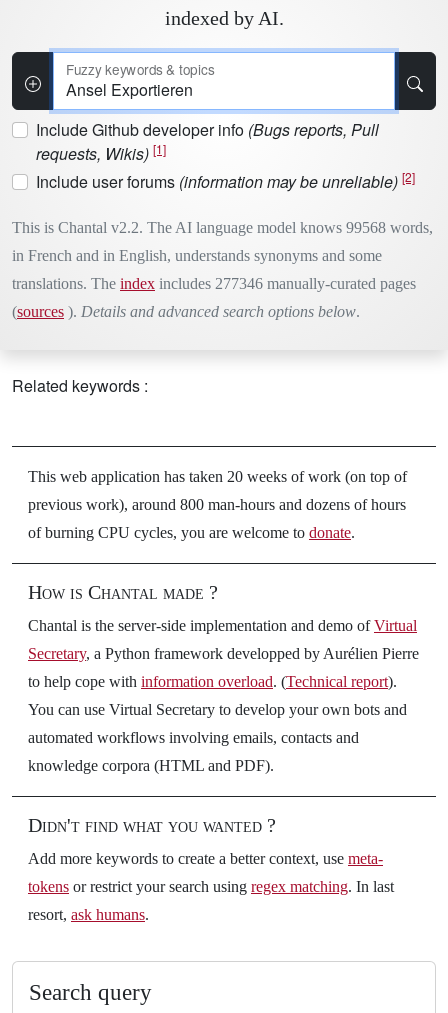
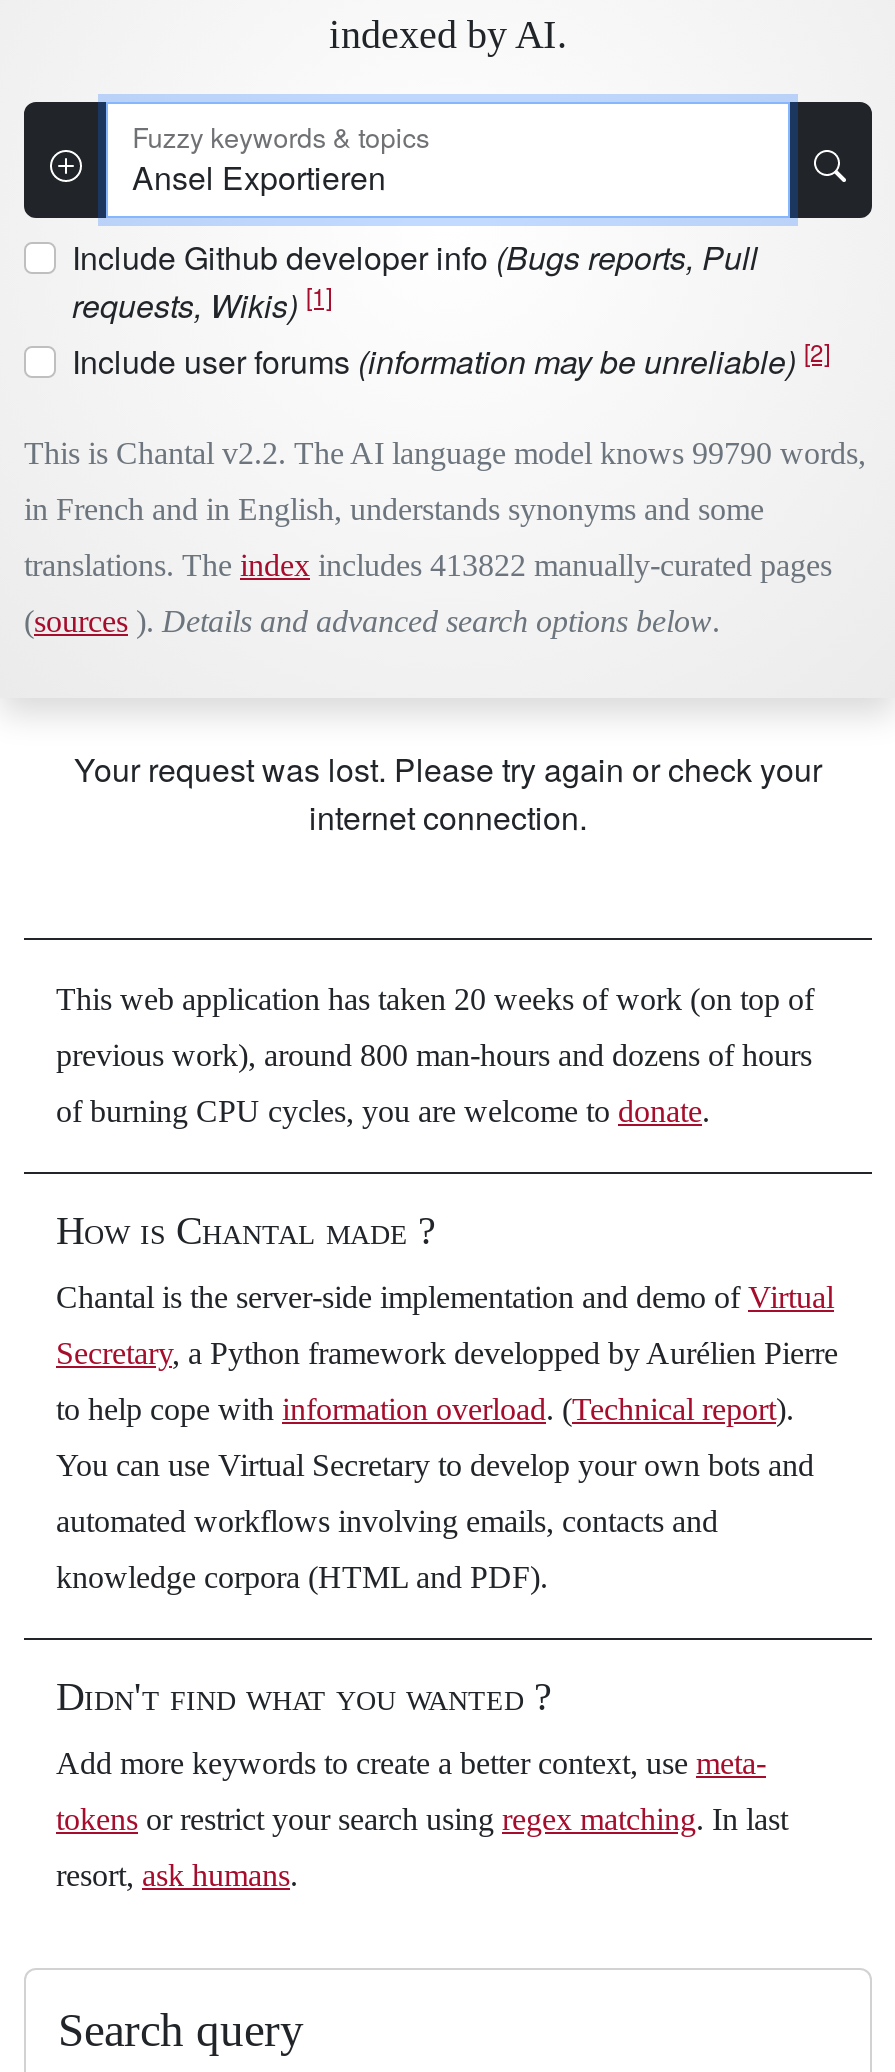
- This is Chantal v2.2. The AI language model knows 99568 words,
+ This is Chantal v2.2. The AI language model knows 99790 words,

- translations. The index includes 277346 manually-curated pages
+ translations. The index includes 413822 manually-curated pages

- Related keywords :
+ Your request was lost. Please try again or check your
+ internet connection.
